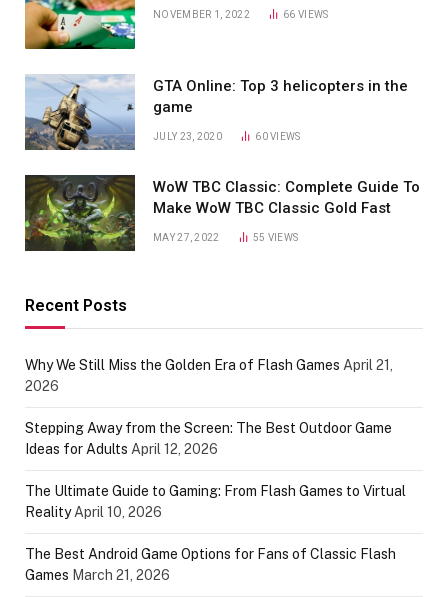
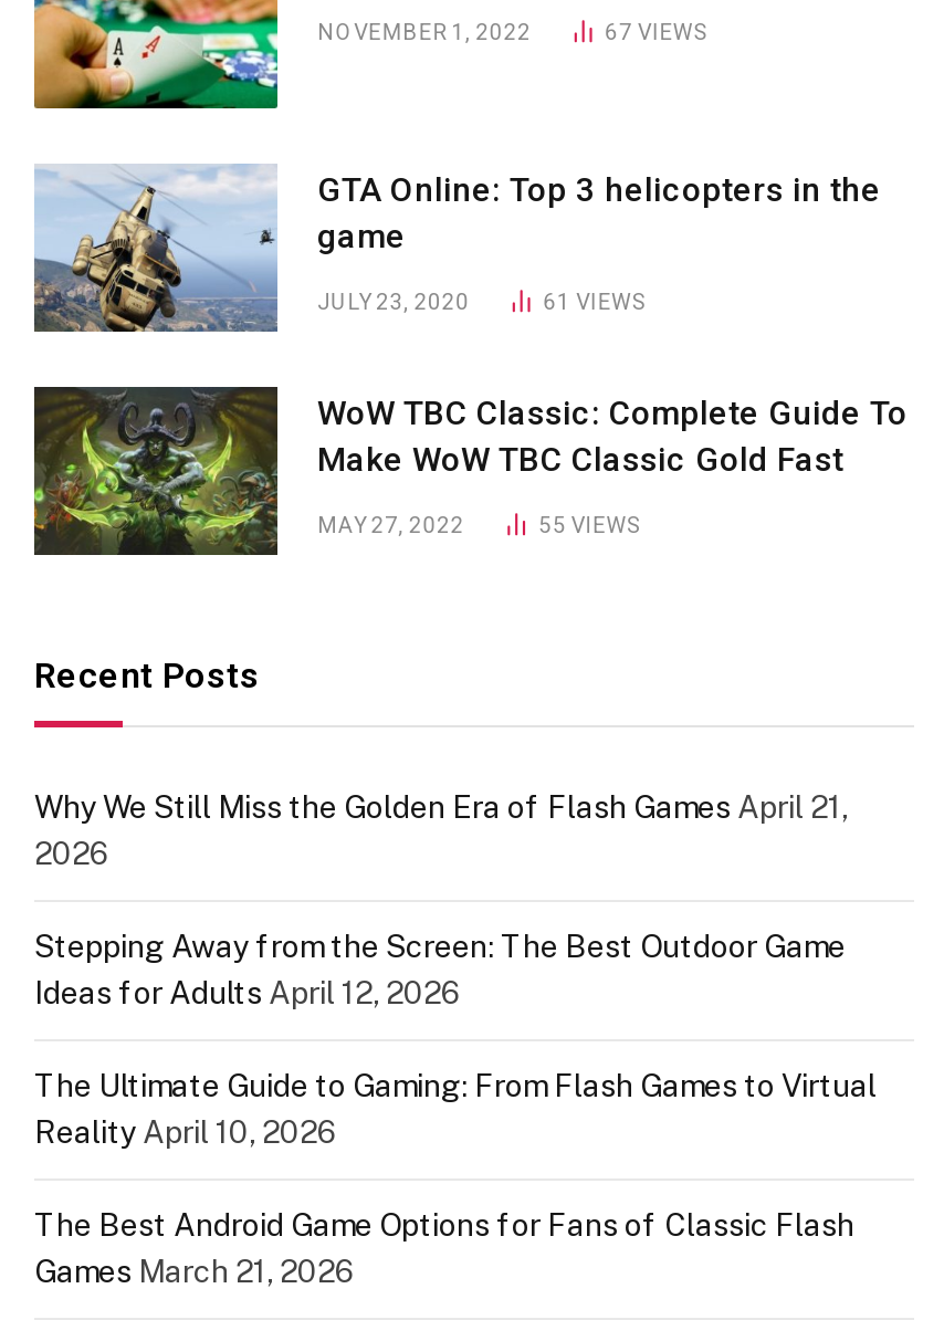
- 66 VIEWS
+ 67 VIEWS

- 60 VIEWS
+ 61 VIEWS
